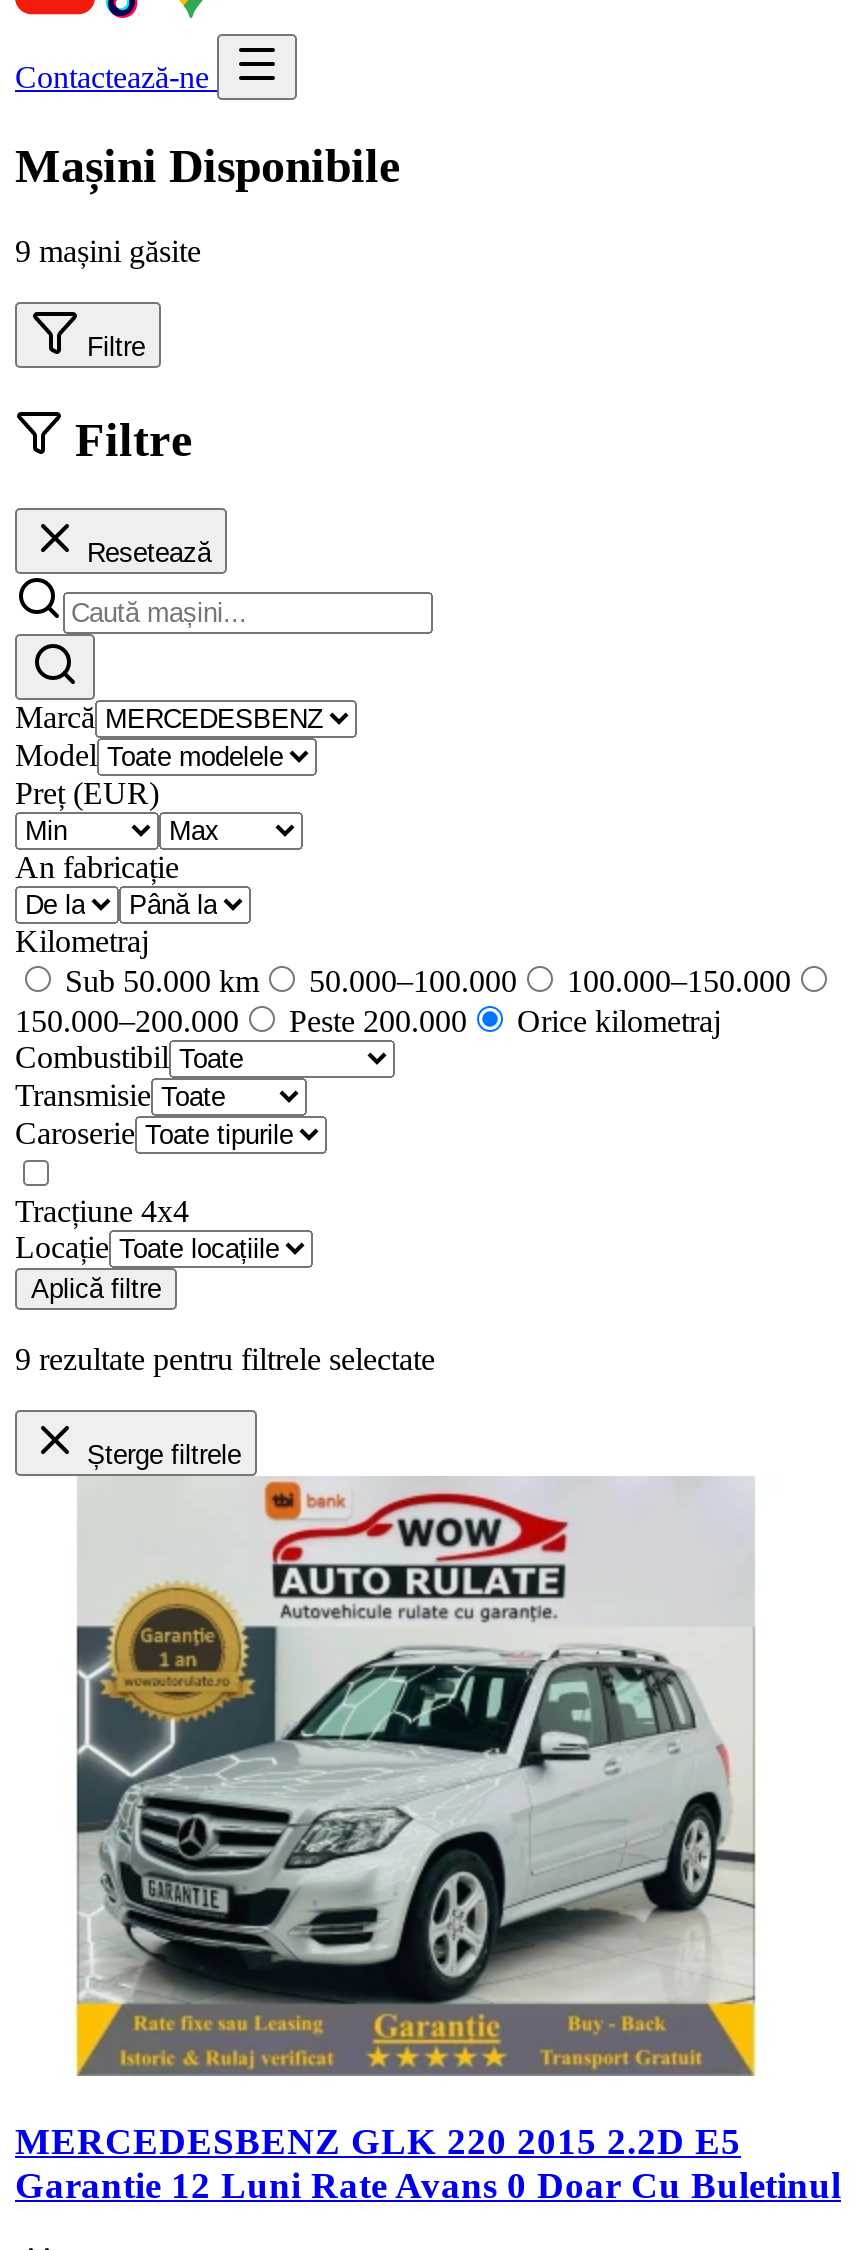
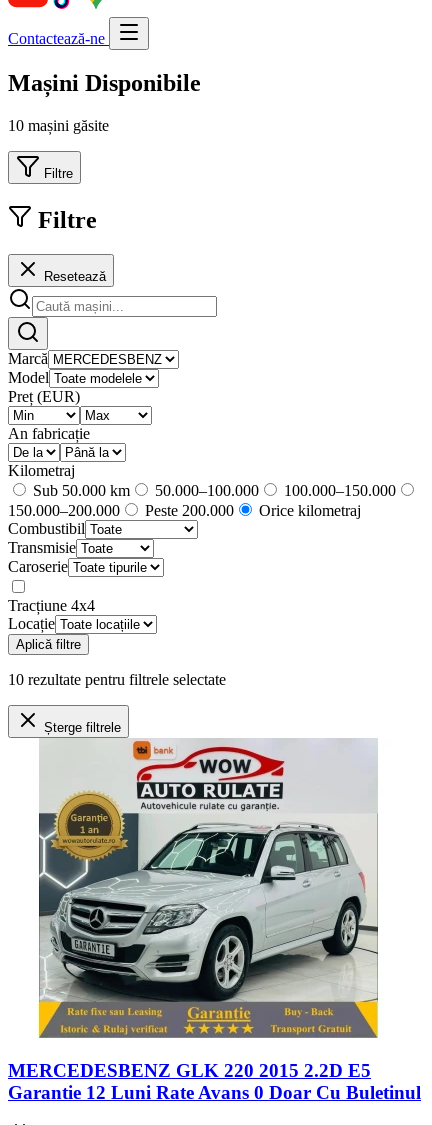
- 9 mașini găsite
+ 10 mașini găsite

- 9 rezultate pentru filtrele selectate
+ 10 rezultate pentru filtrele selectate
